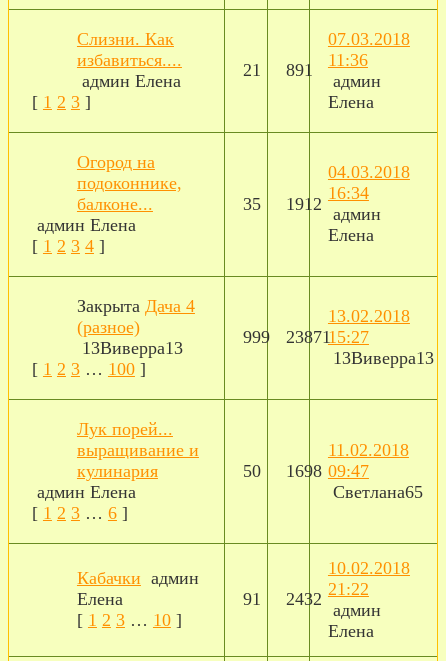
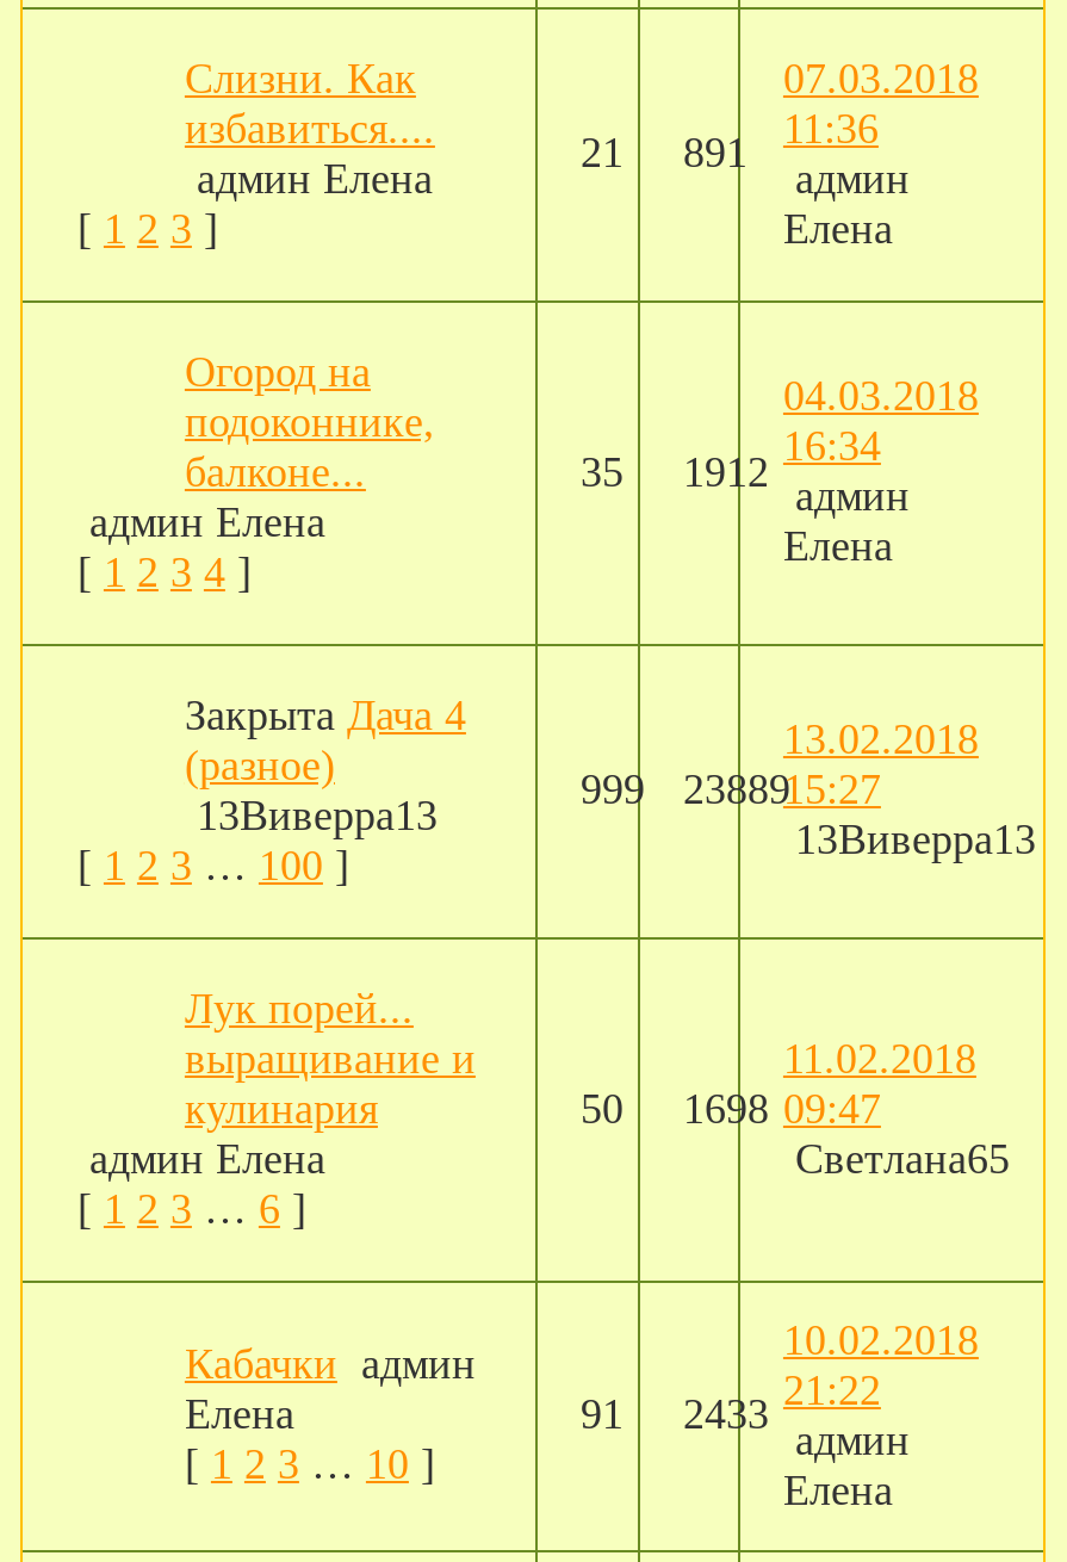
- 999 23871 15:27
+ 999 23889 15:27

- 91 2432 21:22
+ 91 2433 21:22
